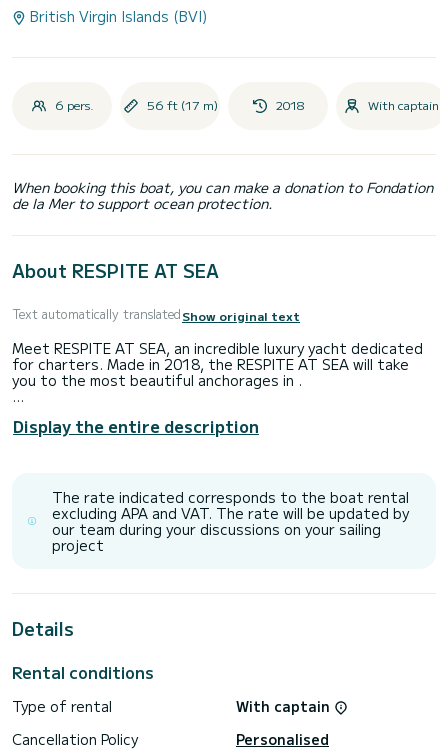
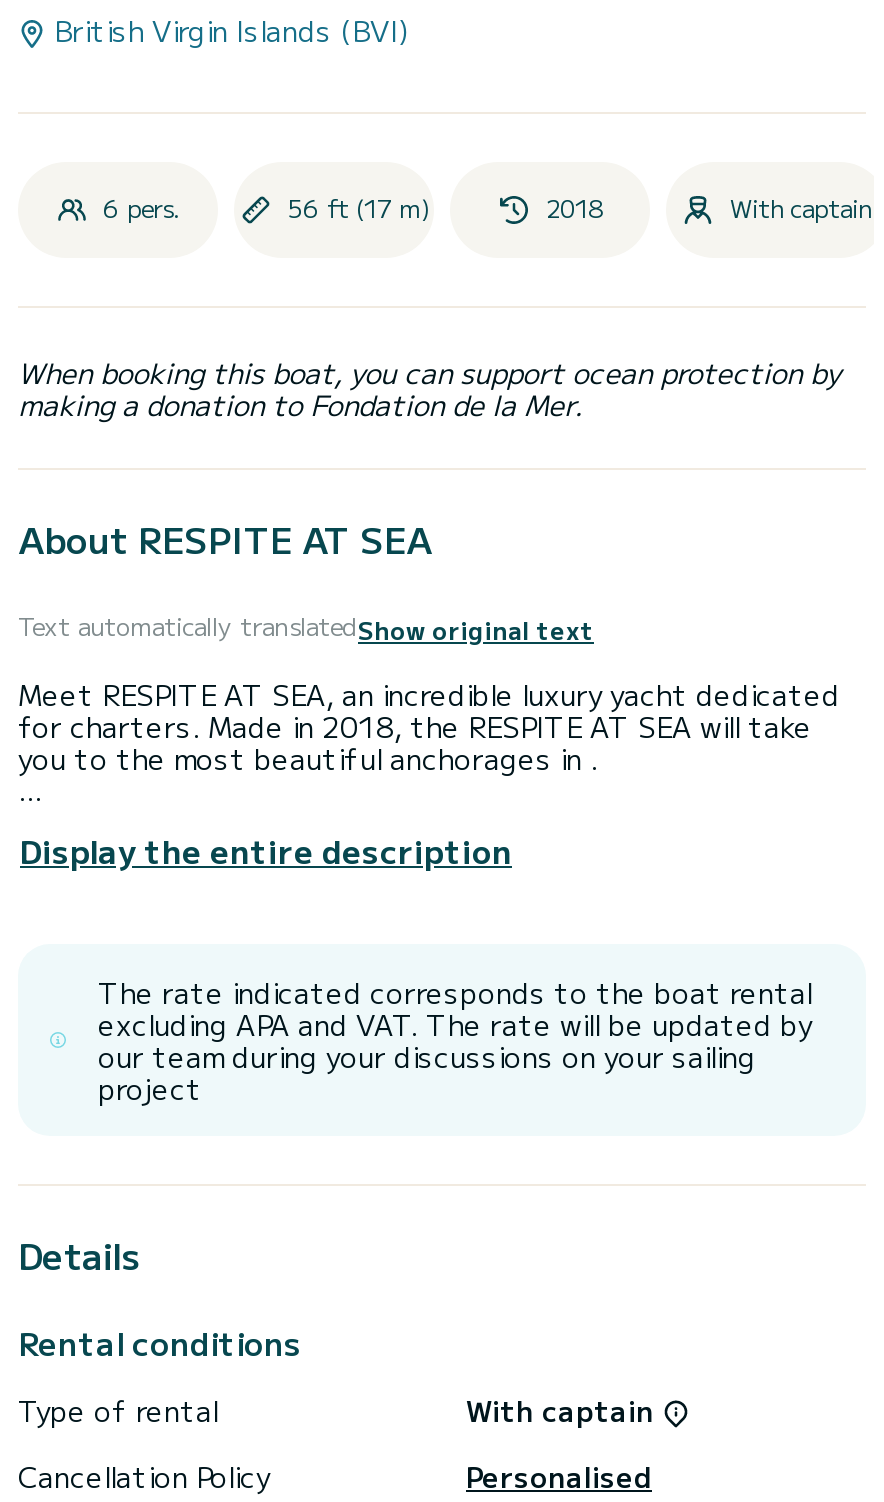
- When booking this boat, you can make a donation to Fondation
- de la Mer to support ocean protection.
+ When booking this boat, you can support ocean protection by
+ making a donation to Fondation de la Mer.
